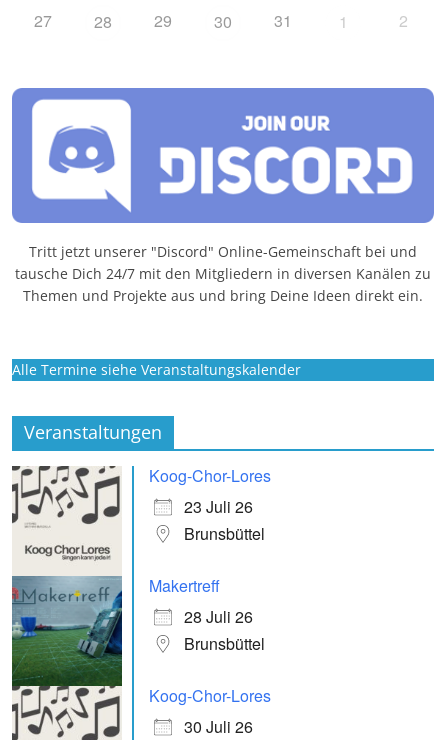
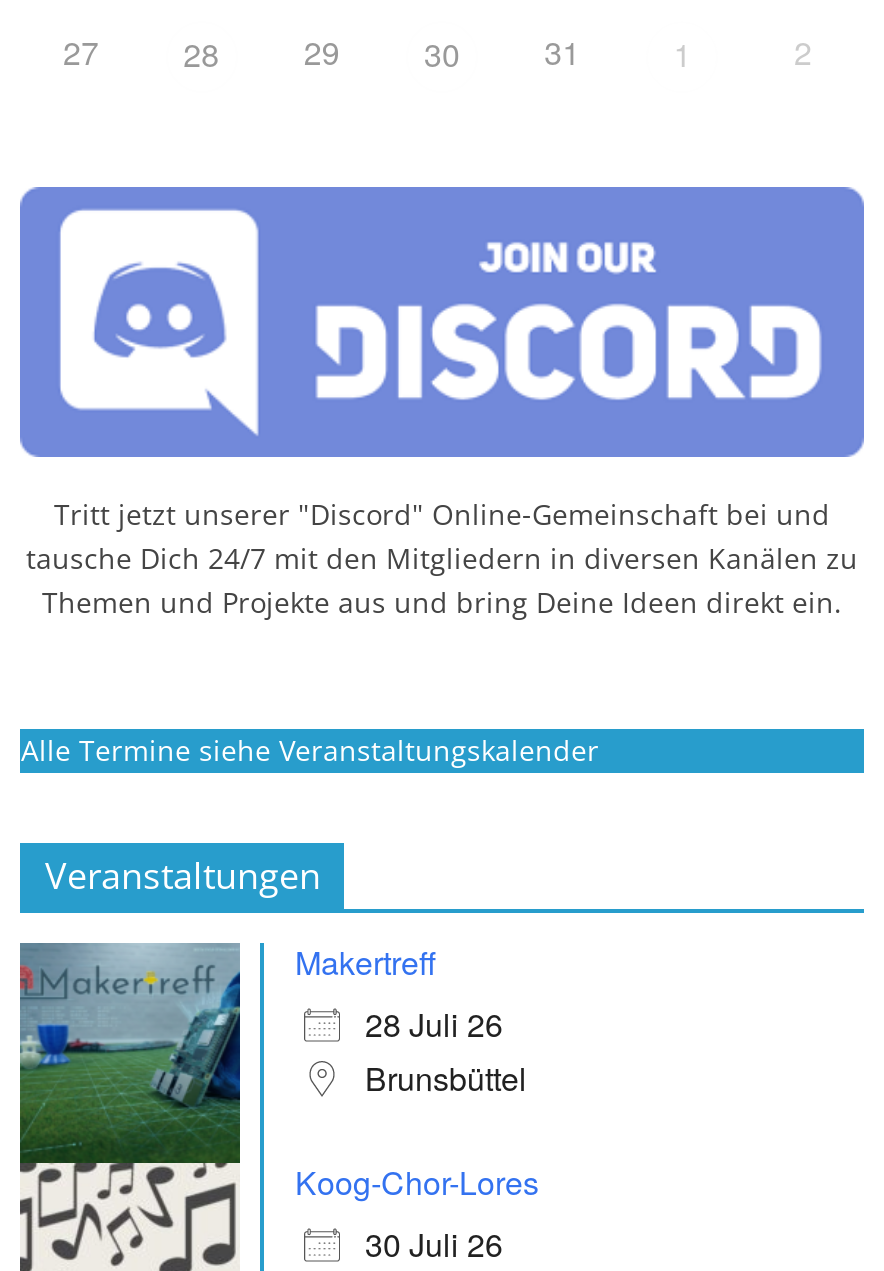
- [image]
- Koog-Chor-Lores
- 23 Juli 26
- Brunsbüttel
